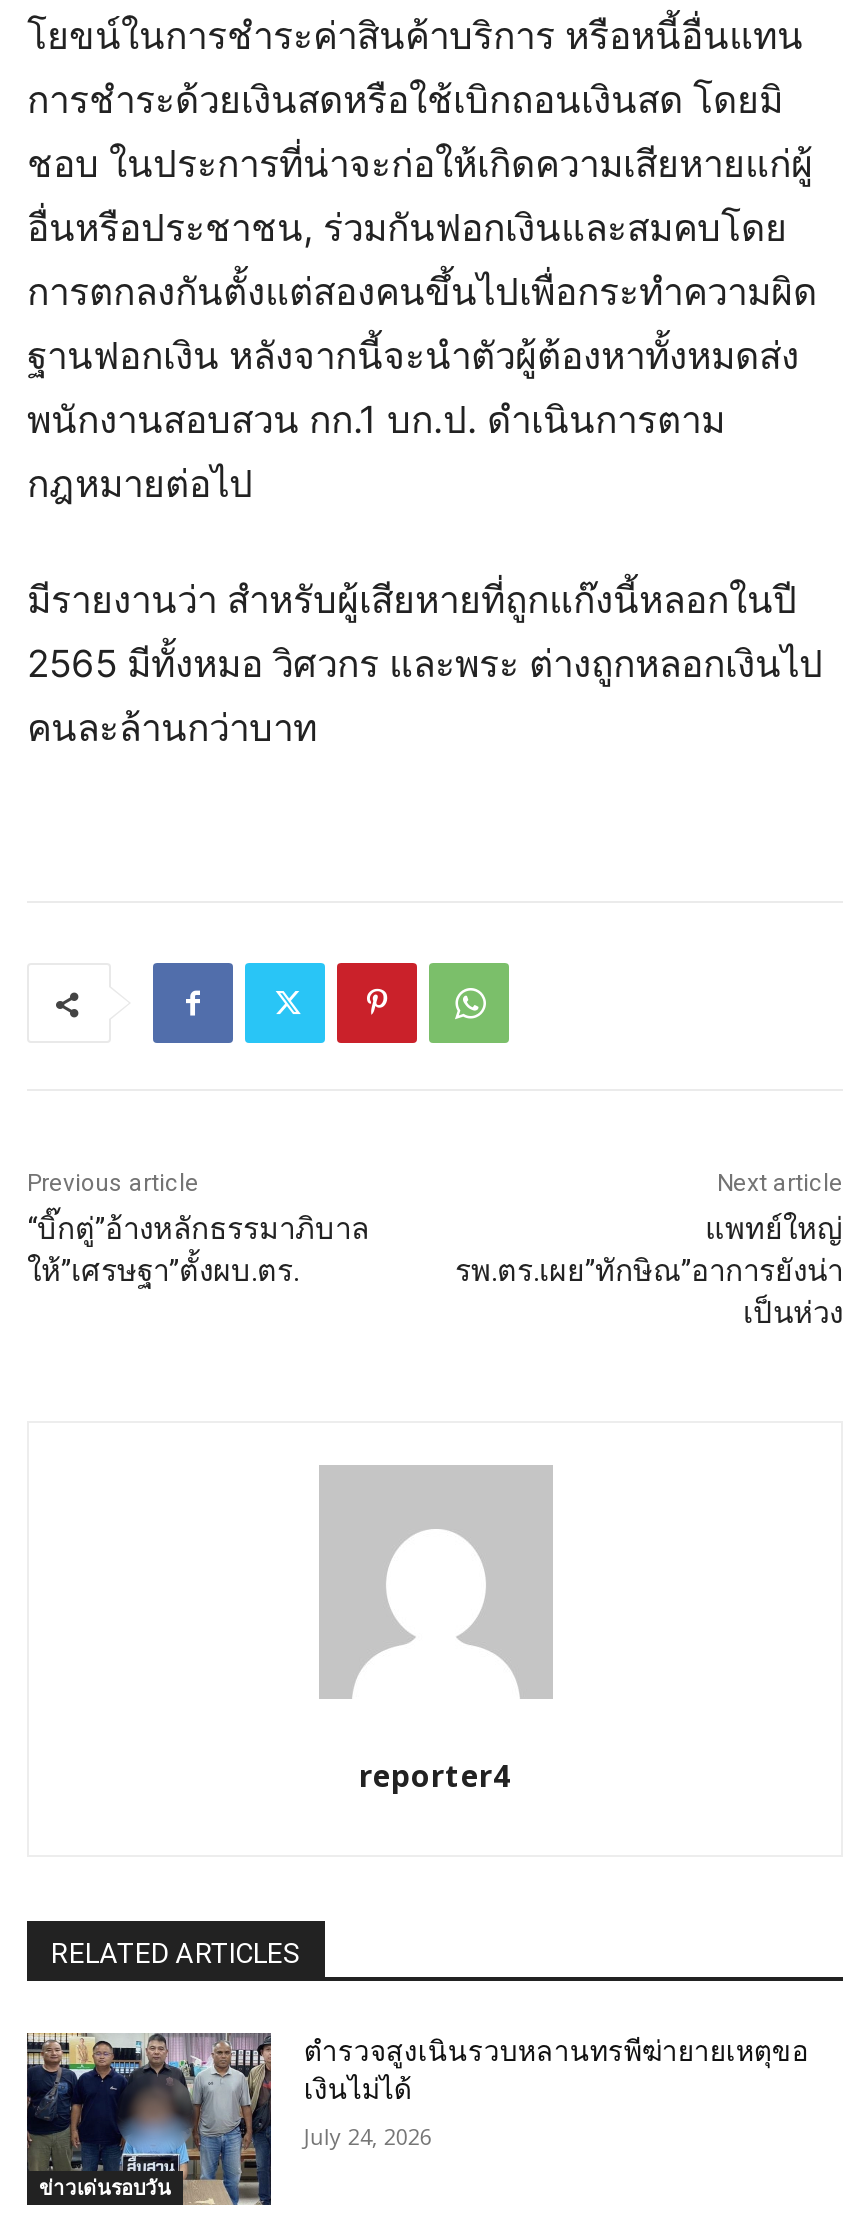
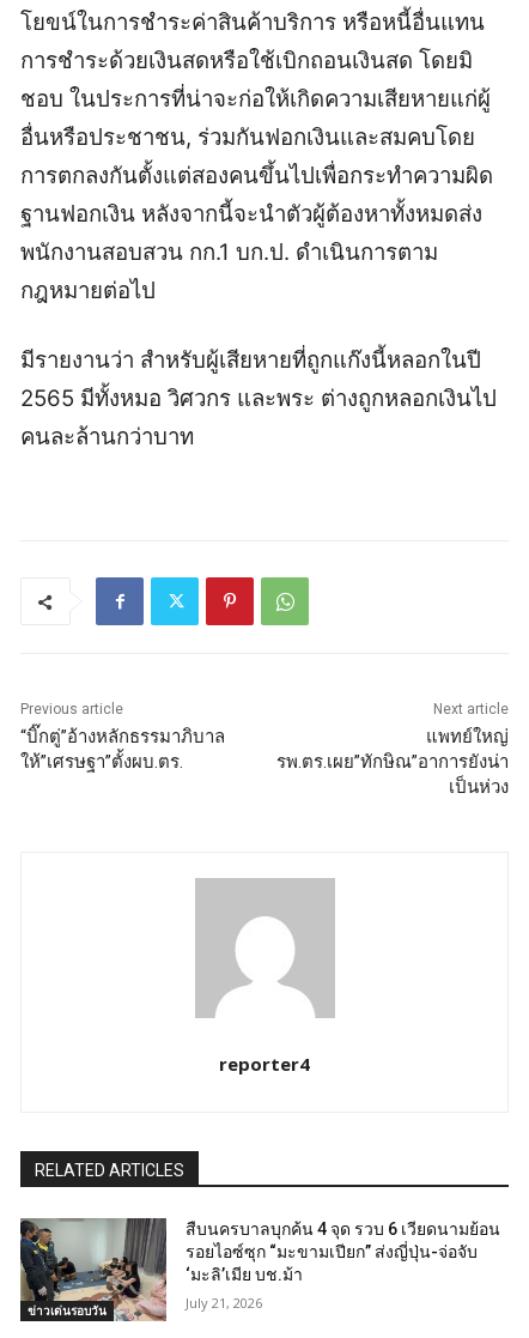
- [image]
- ตำรวจสูงเนินรวบหลานทรพีฆ่ายายเหตุขอ
- เงินไม่ได้
+ [image]
+ สืบนครบาลบุกค้น 4 จุด รวบ 6 เวียดนามย้อน
+ รอยไอซ์ซุก “มะขามเปียก” ส่งญี่ปุ่น-จ่อจับ
+ ‘มะลิ’เมีย บช.ม้า

- July 24, 2026
+ July 21, 2026
